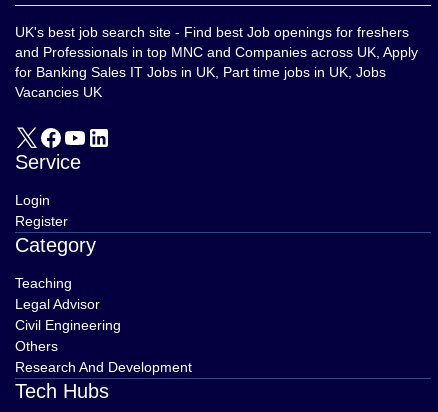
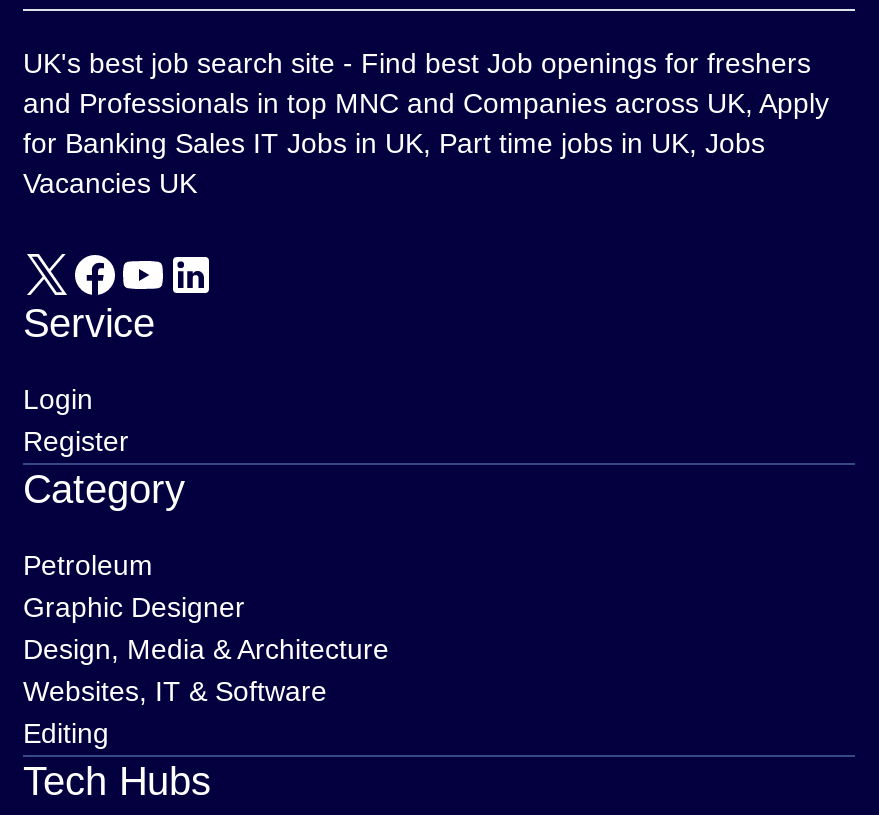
- Teaching
- Legal Advisor
- Civil Engineering
- Others
- Research And Development
+ Petroleum
+ Graphic Designer
+ Design, Media & Architecture
+ Websites, IT & Software
+ Editing
